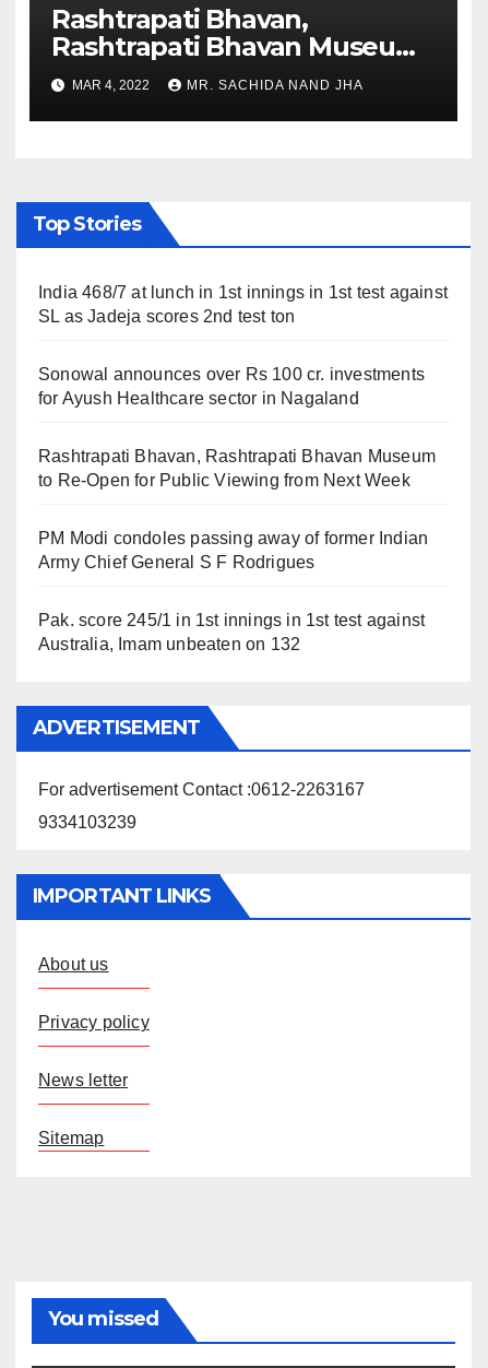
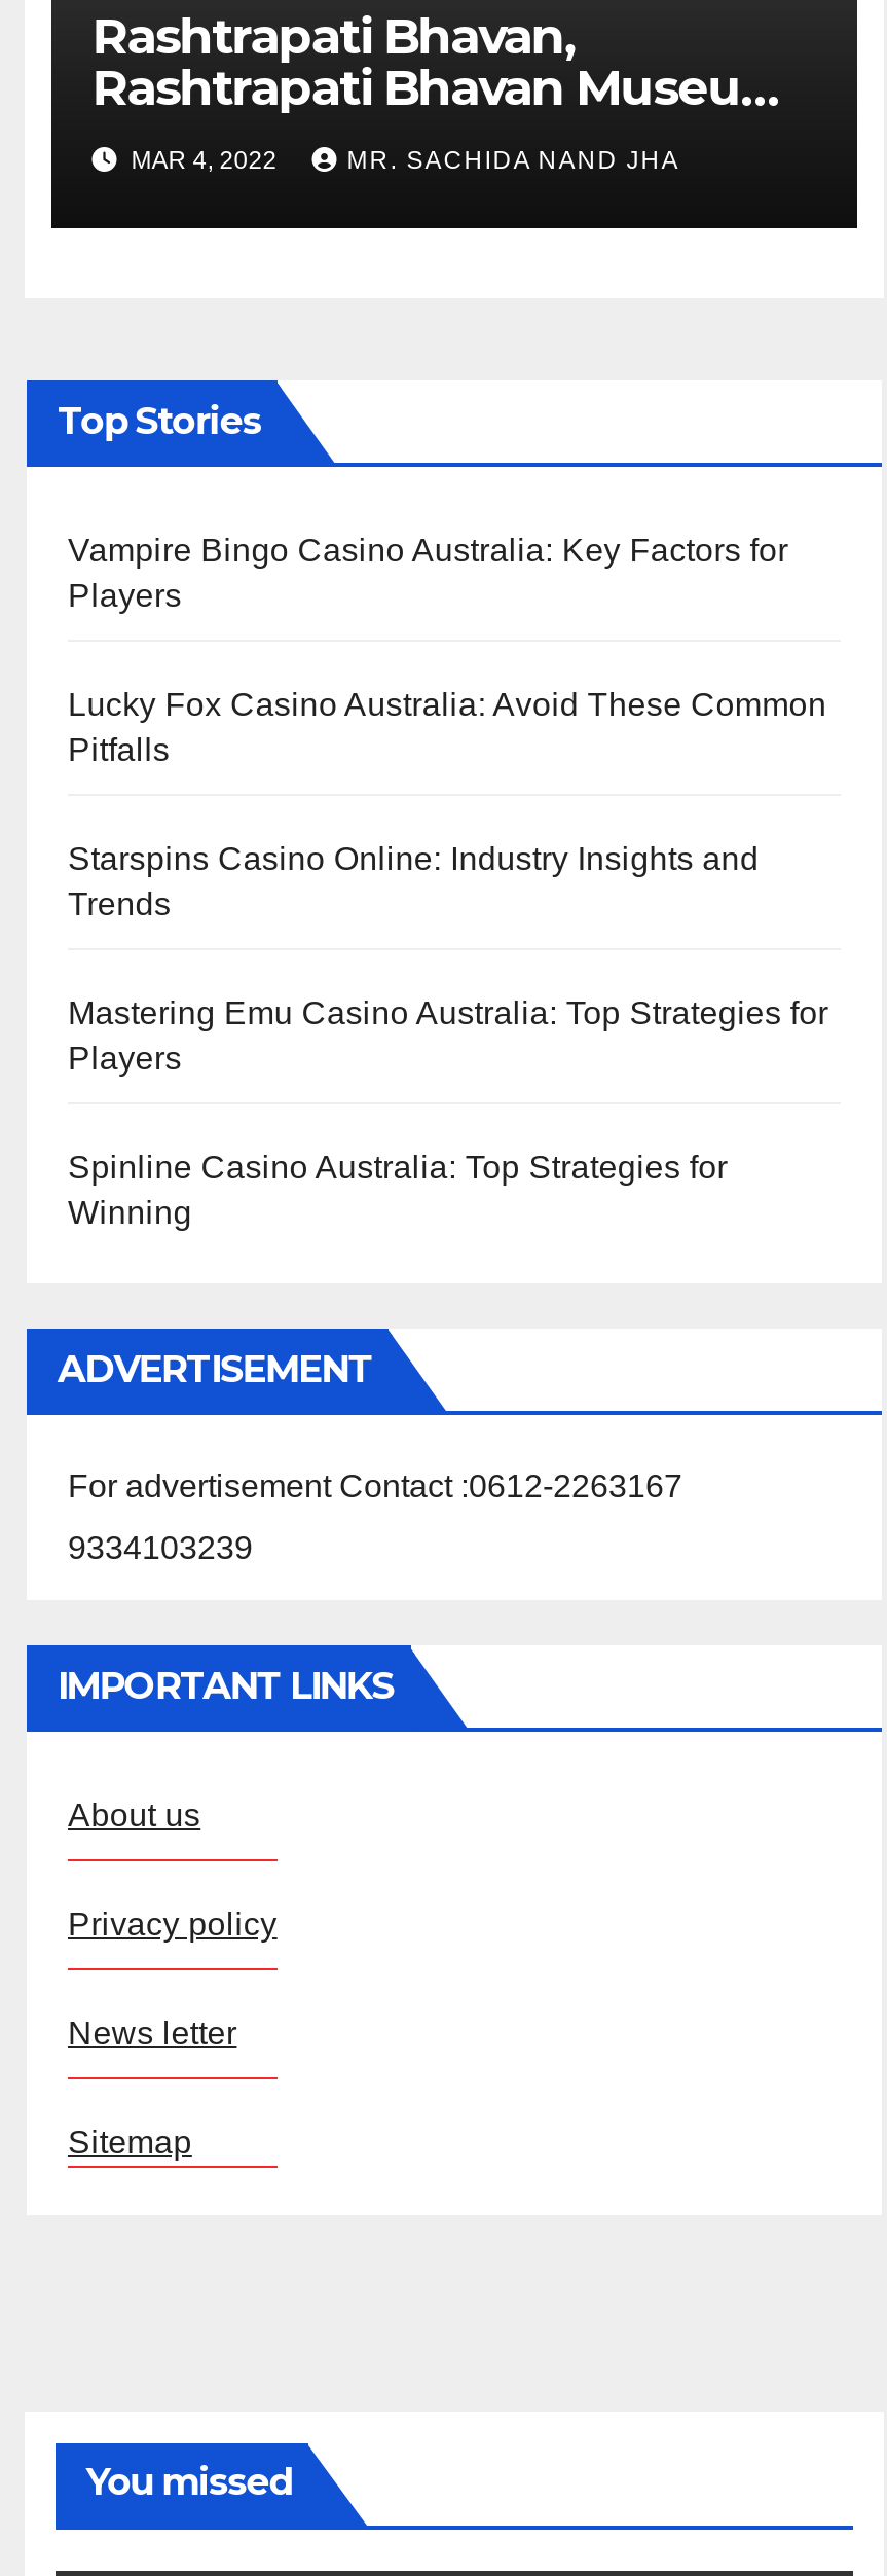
- India 468/7 at lunch in 1st innings in 1st test against
- SL as Jadeja scores 2nd test ton
+ Vampire Bingo Casino Australia: Key Factors for
+ Players

- Sonowal announces over Rs 100 cr. investments
- for Ayush Healthcare sector in Nagaland
+ Lucky Fox Casino Australia: Avoid These Common
+ Pitfalls

- Rashtrapati Bhavan, Rashtrapati Bhavan Museum
- to Re-Open for Public Viewing from Next Week
+ Starspins Casino Online: Industry Insights and
+ Trends

- PM Modi condoles passing away of former Indian
- Army Chief General S F Rodrigues
+ Mastering Emu Casino Australia: Top Strategies for
+ Players

- Pak. score 245/1 in 1st innings in 1st test against
- Australia, Imam unbeaten on 132
+ Spinline Casino Australia: Top Strategies for
+ Winning
